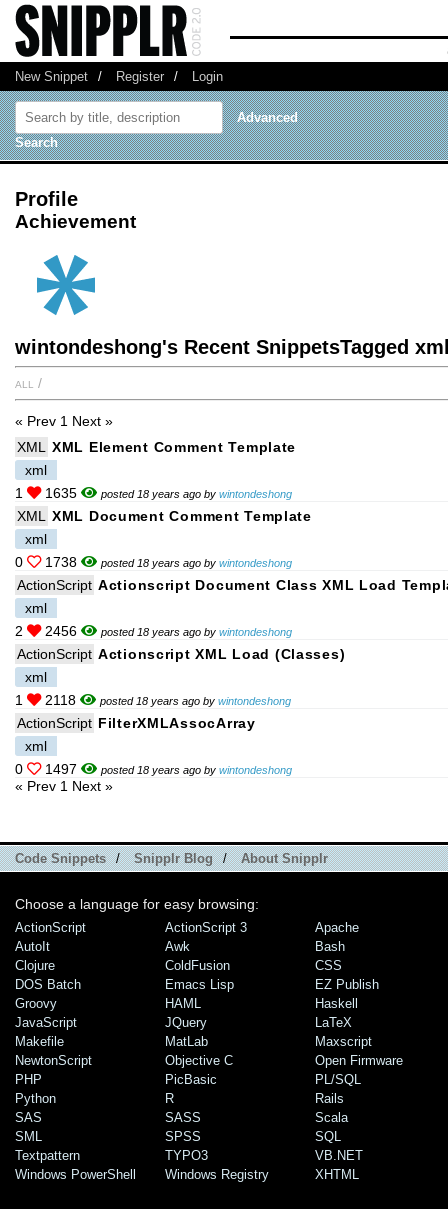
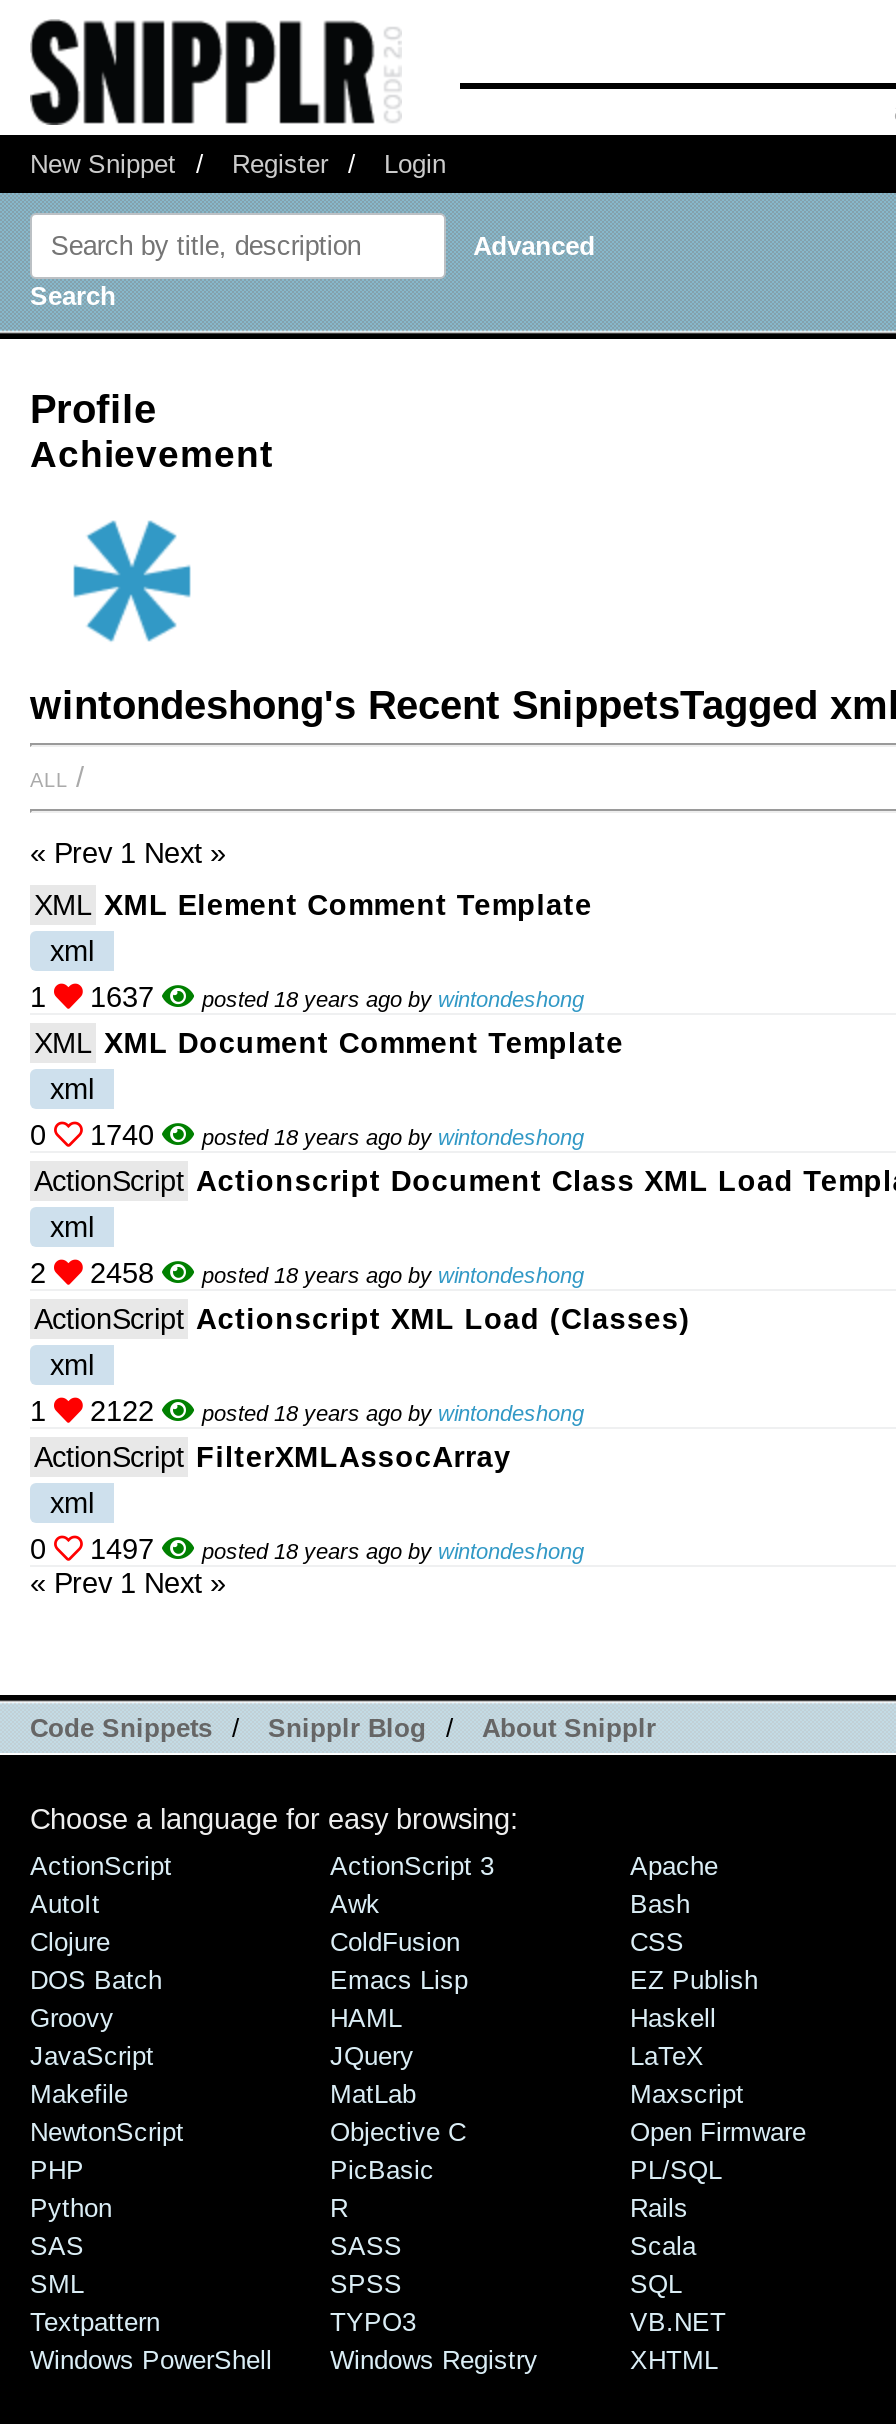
- 1 1635 posted 18 years ago by wintondeshong
+ 1 1637 posted 18 years ago by wintondeshong

- 0 1738 posted 18 years ago by wintondeshong
+ 0 1740 posted 18 years ago by wintondeshong

- 2 2456 posted 18 years ago by wintondeshong
+ 2 2458 posted 18 years ago by wintondeshong

- 1 2118 posted 18 years ago by wintondeshong
+ 1 2122 posted 18 years ago by wintondeshong
